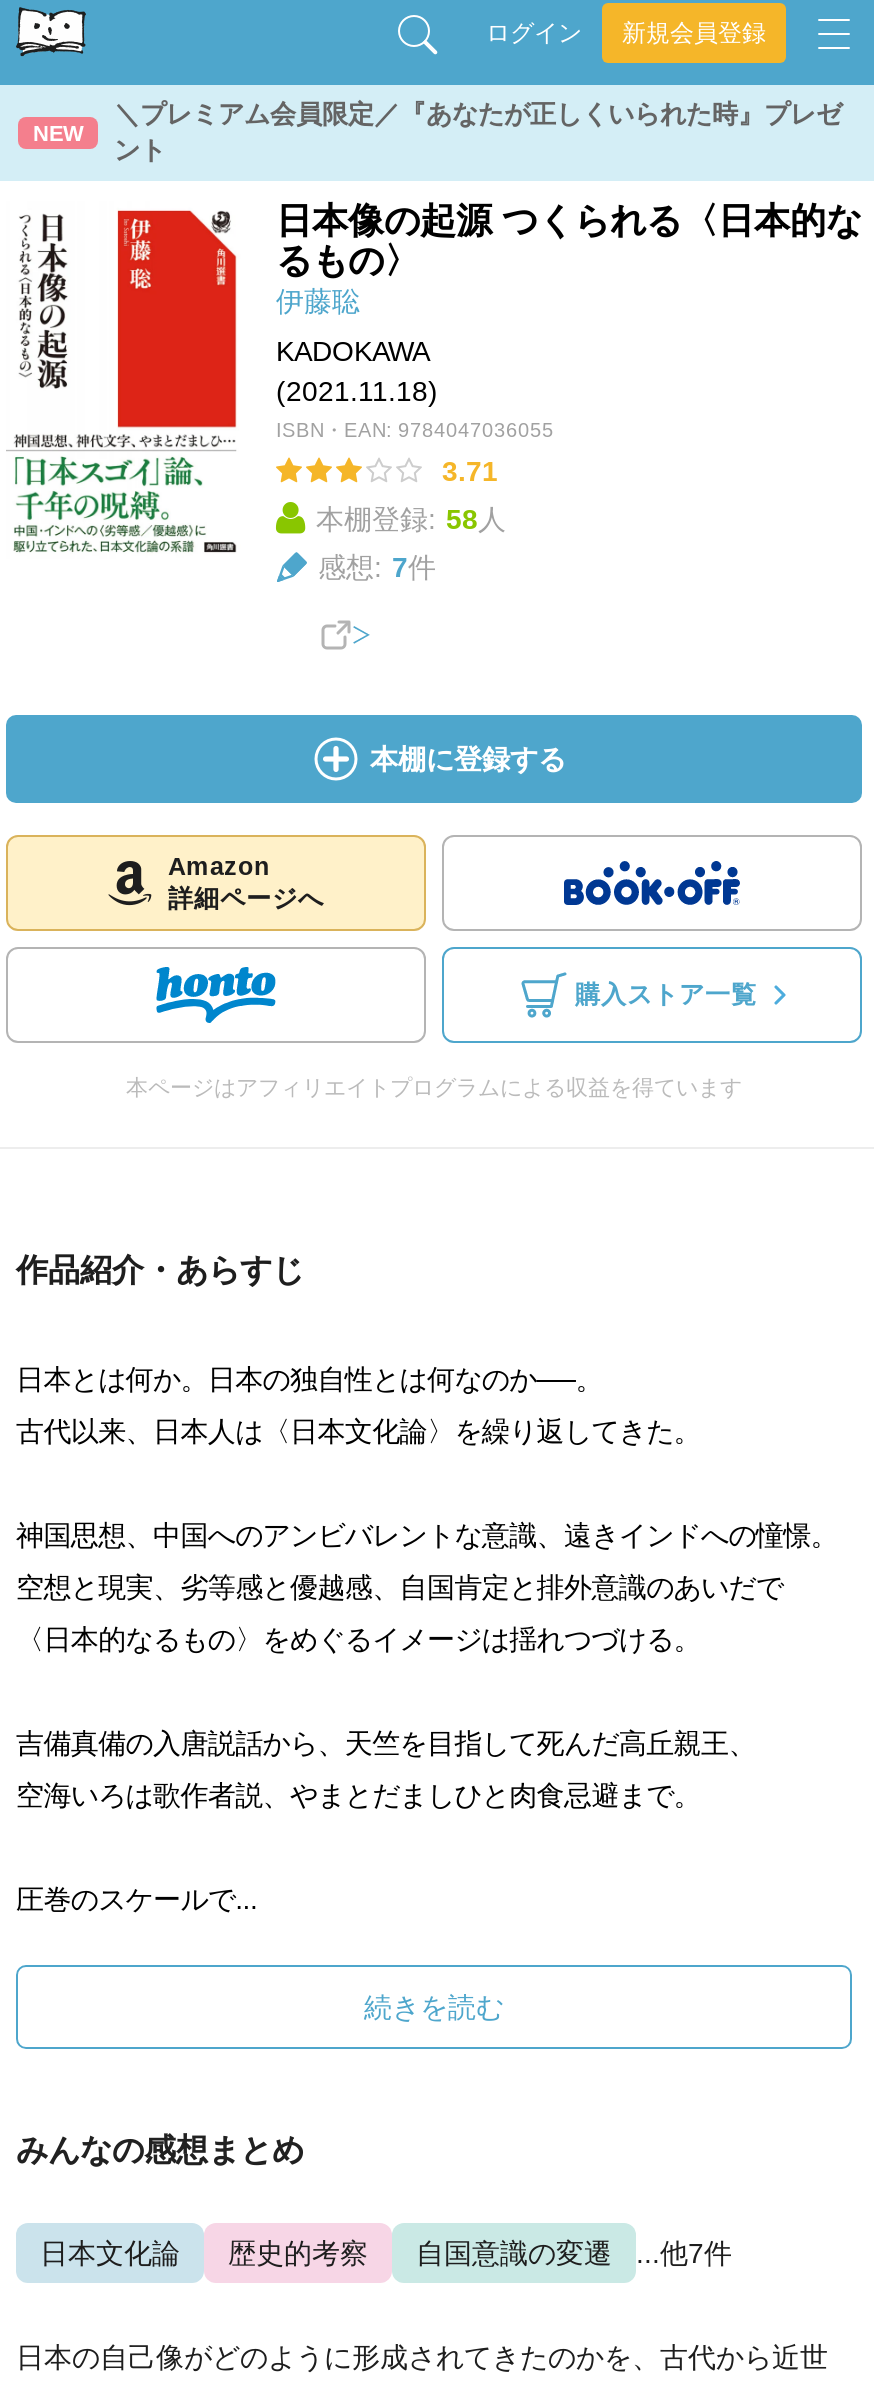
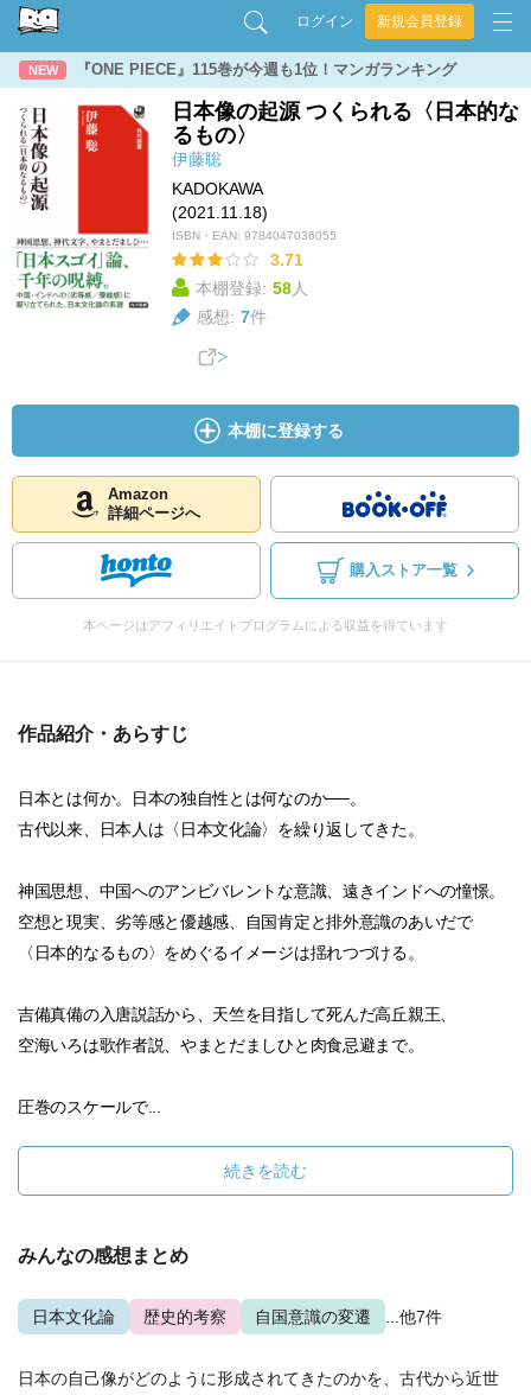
- ＼プレミアム会員限定／『あなたが正しくいられた時』プレゼ
- ント
+ 『ONE PIECE』115巻が今週も1位！マンガランキング
